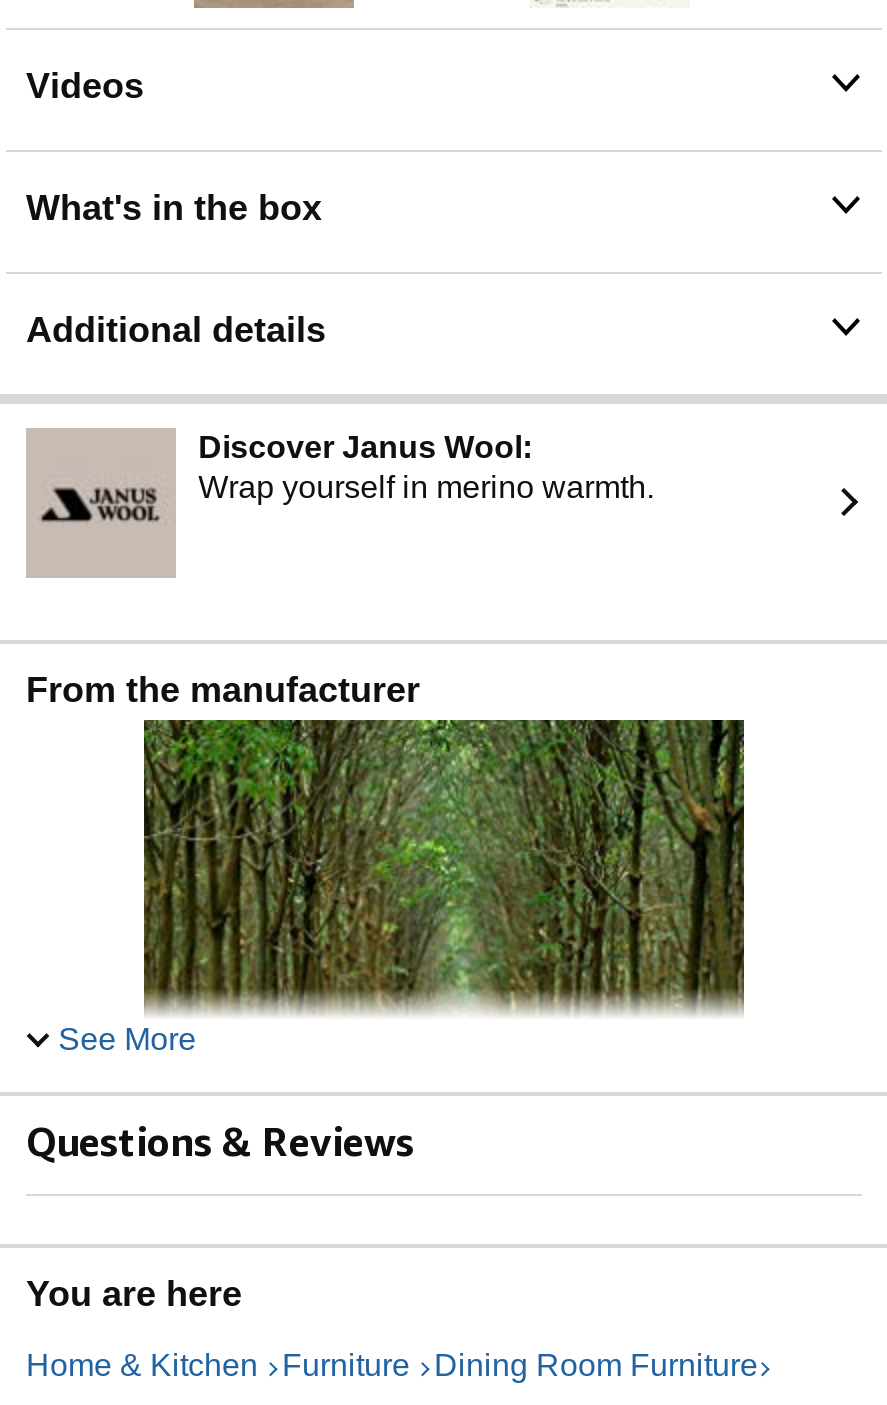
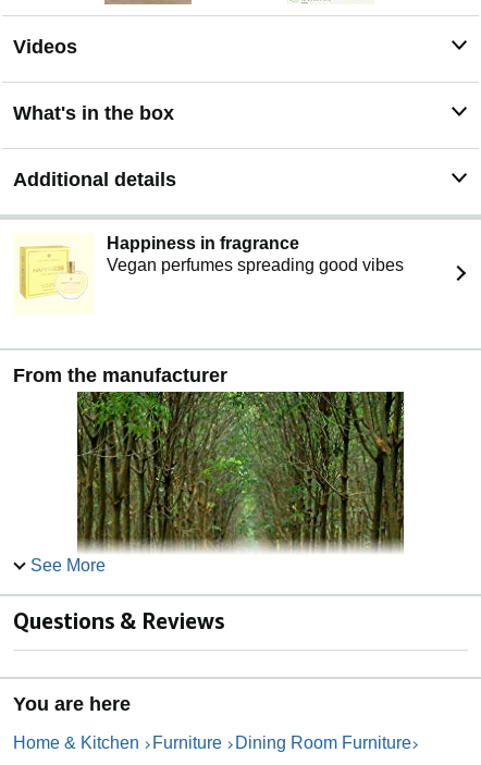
- [image]
- Discover Janus Wool:
- Wrap yourself in merino warmth.
+ [image]
+ Happiness in fragrance
+ Vegan perfumes spreading good vibes
